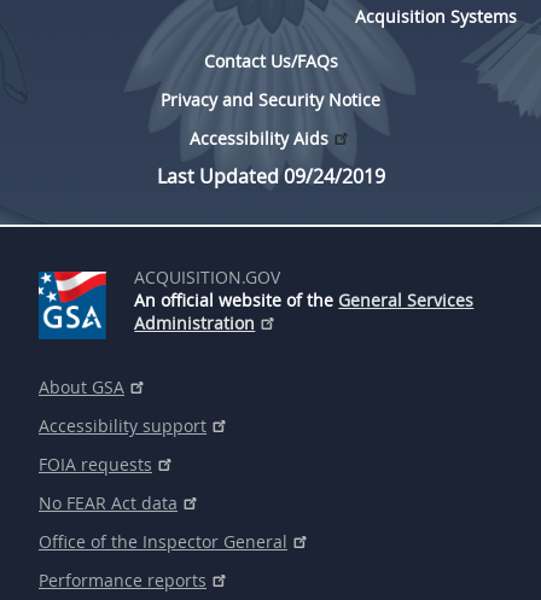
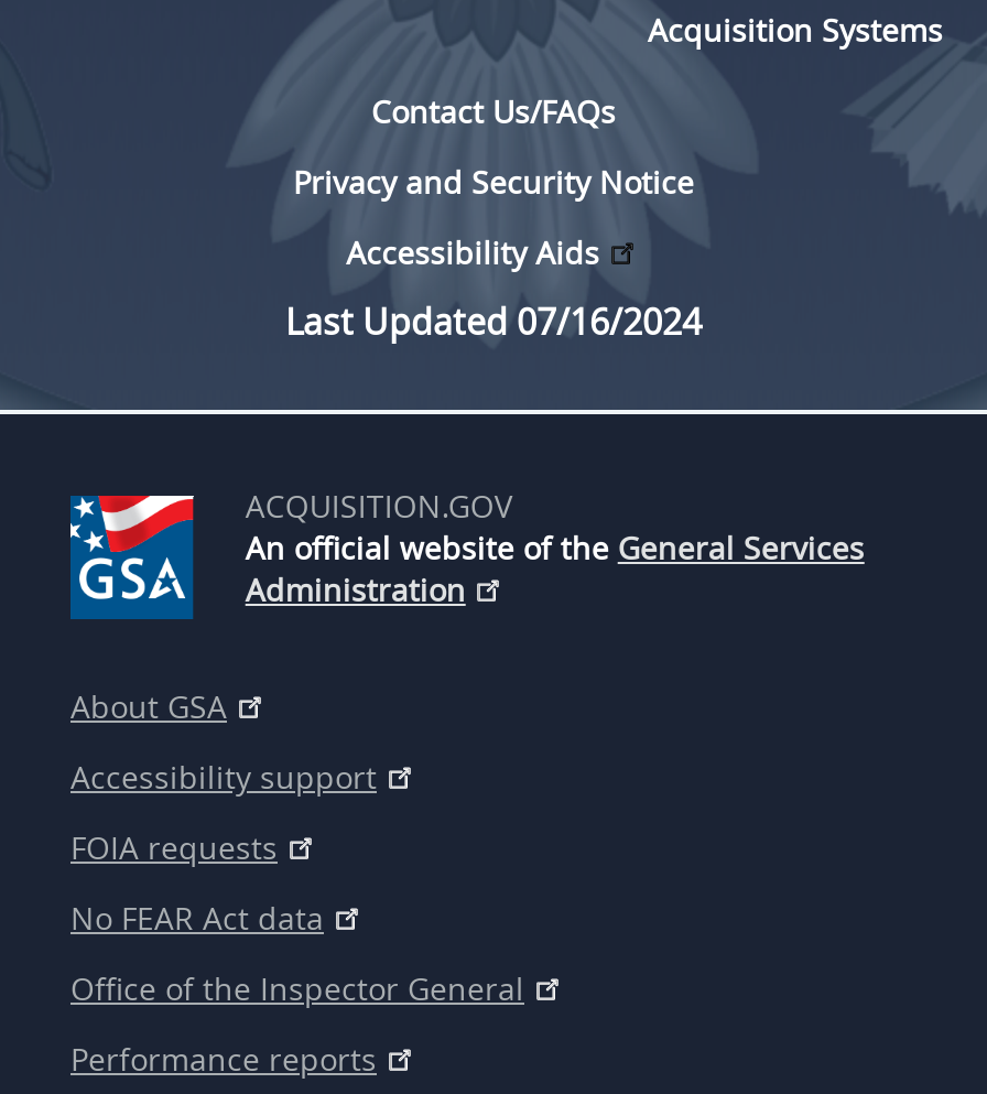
- Last Updated 09/24/2019
+ Last Updated 07/16/2024
